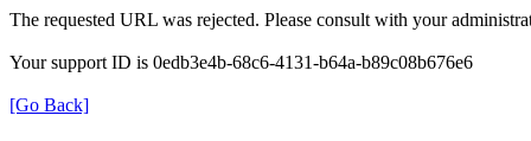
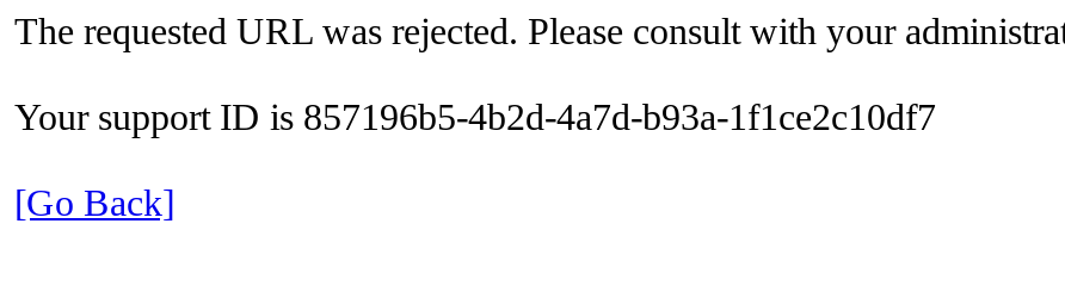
- Your support ID is 0edb3e4b-68c6-4131-b64a-b89c08b676e6
+ Your support ID is 857196b5-4b2d-4a7d-b93a-1f1ce2c10df7
